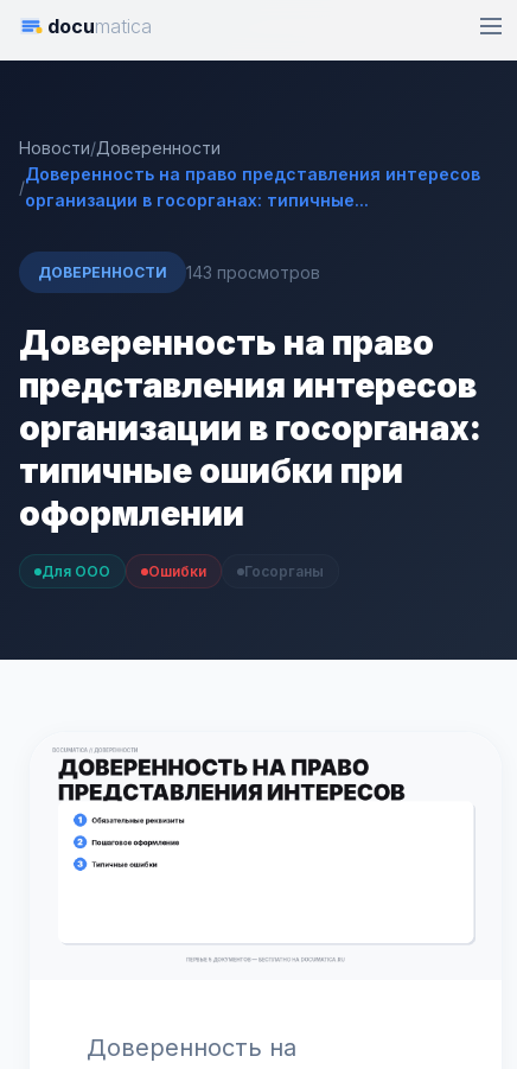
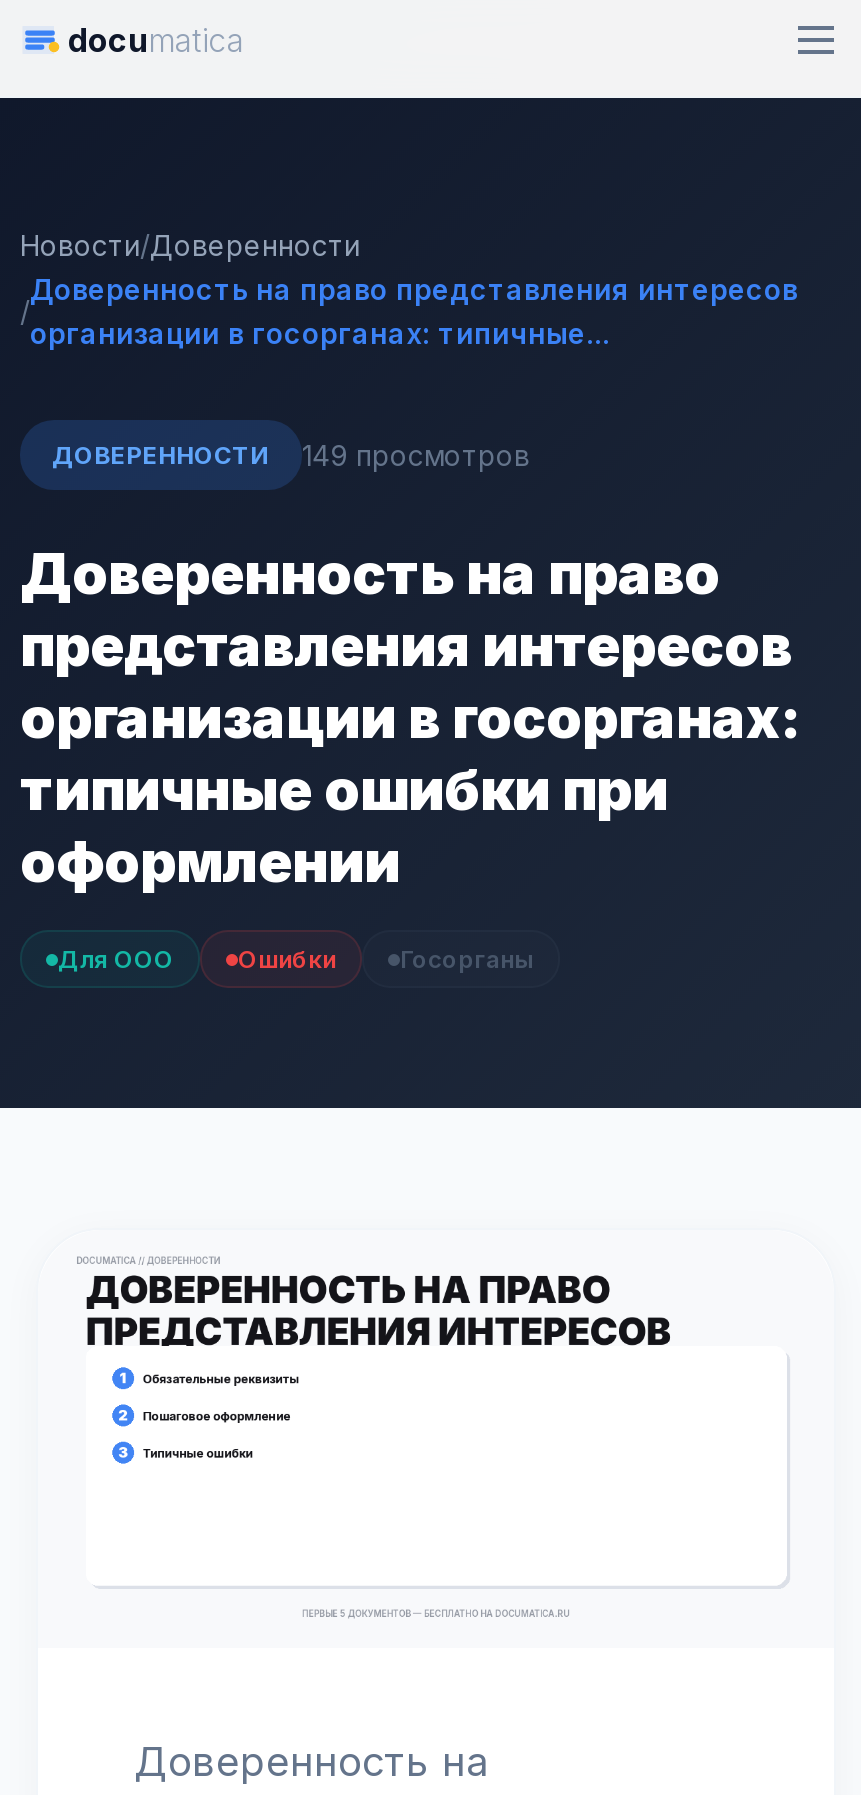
- ДОВЕРЕННОСТИ 143 просмотров
+ ДОВЕРЕННОСТИ 149 просмотров
